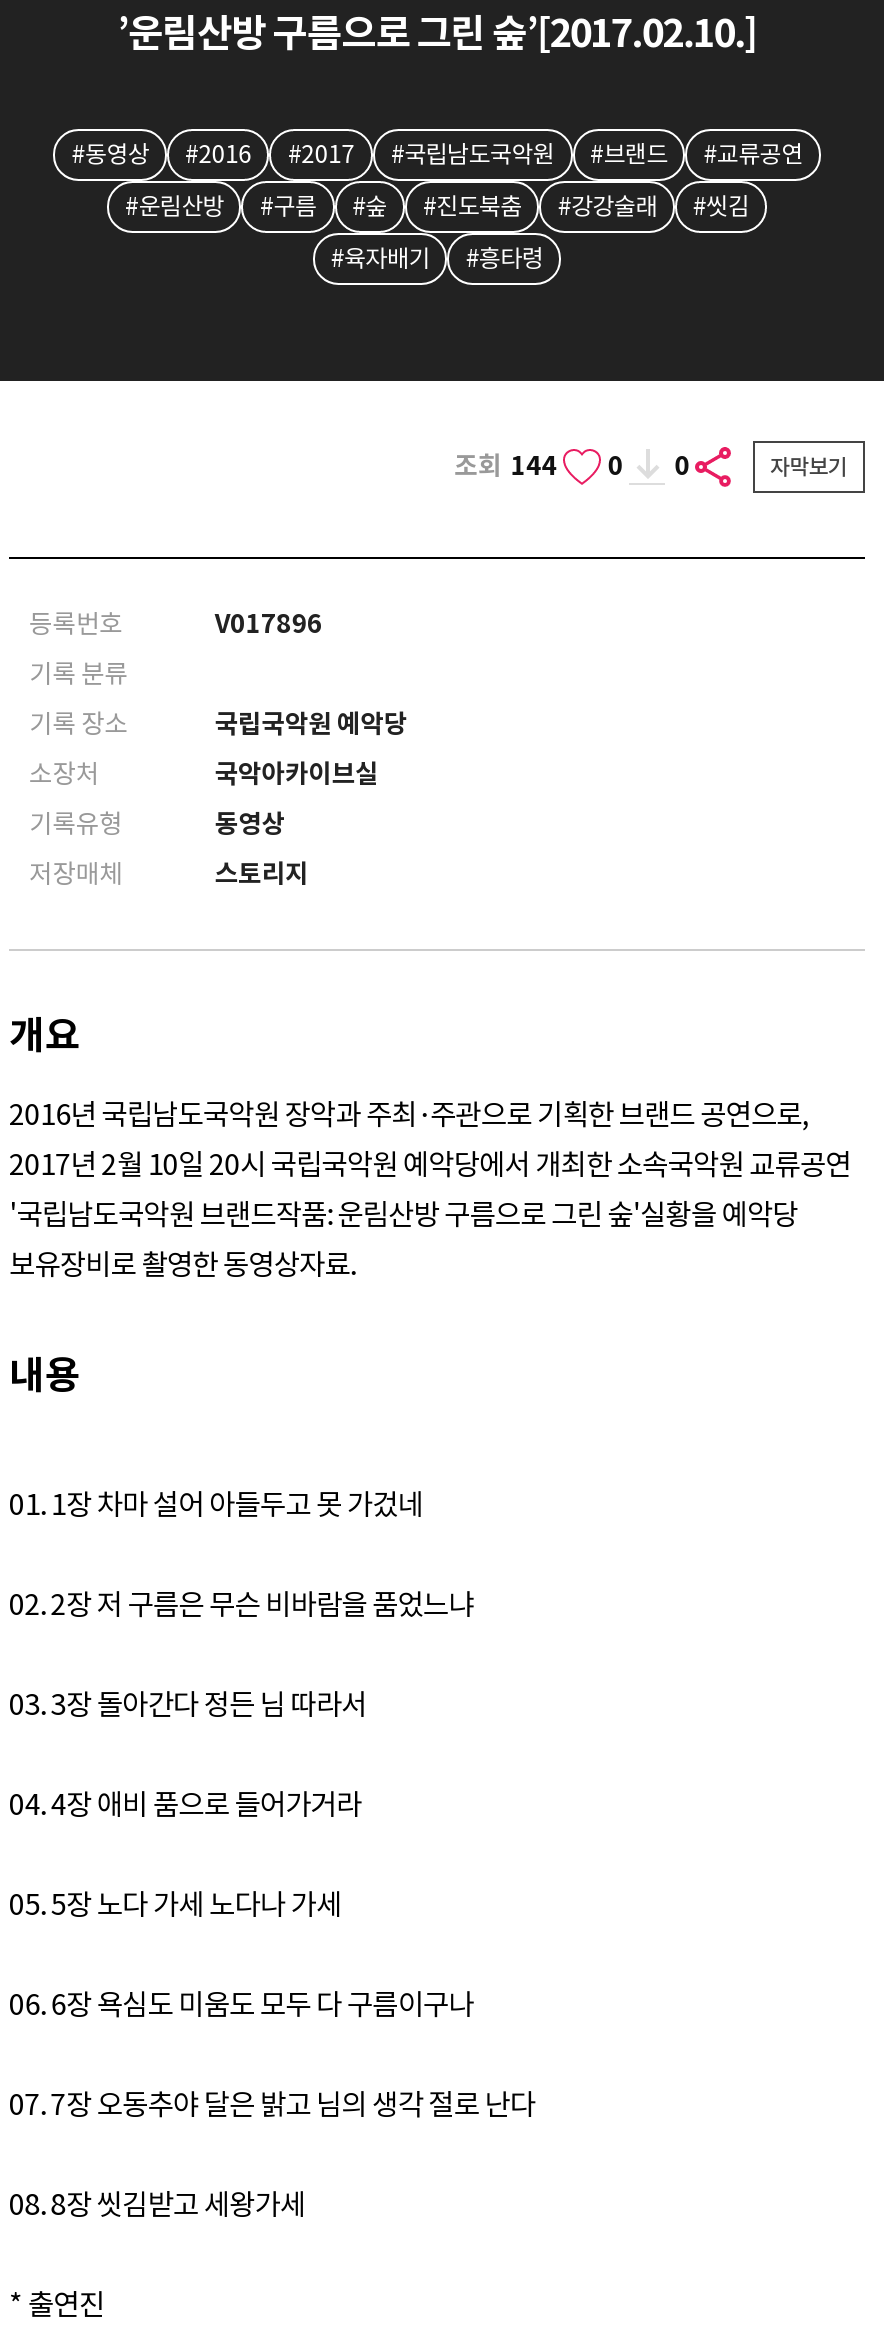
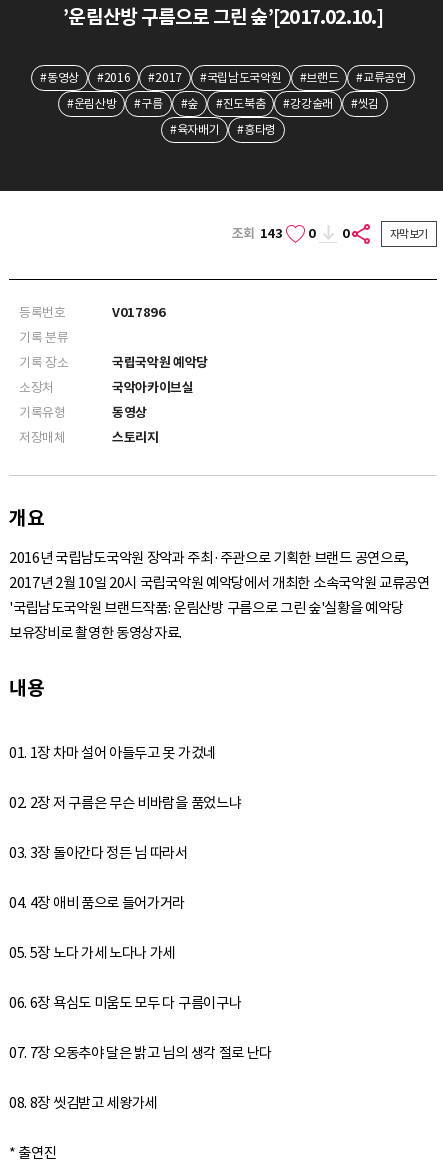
- 조회 144 0 0
+ 조회 143 0 0
